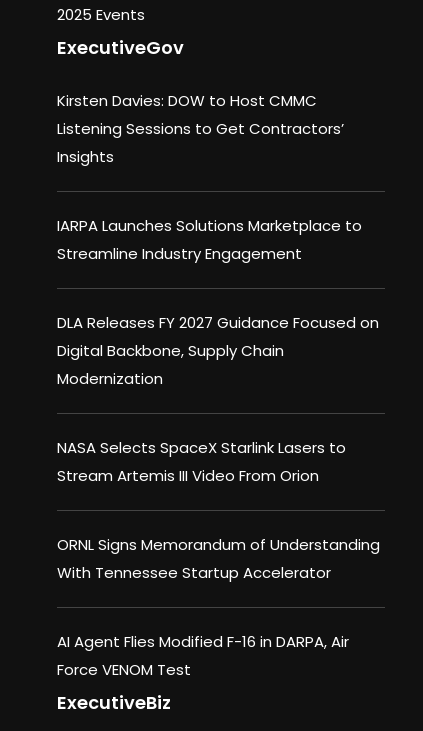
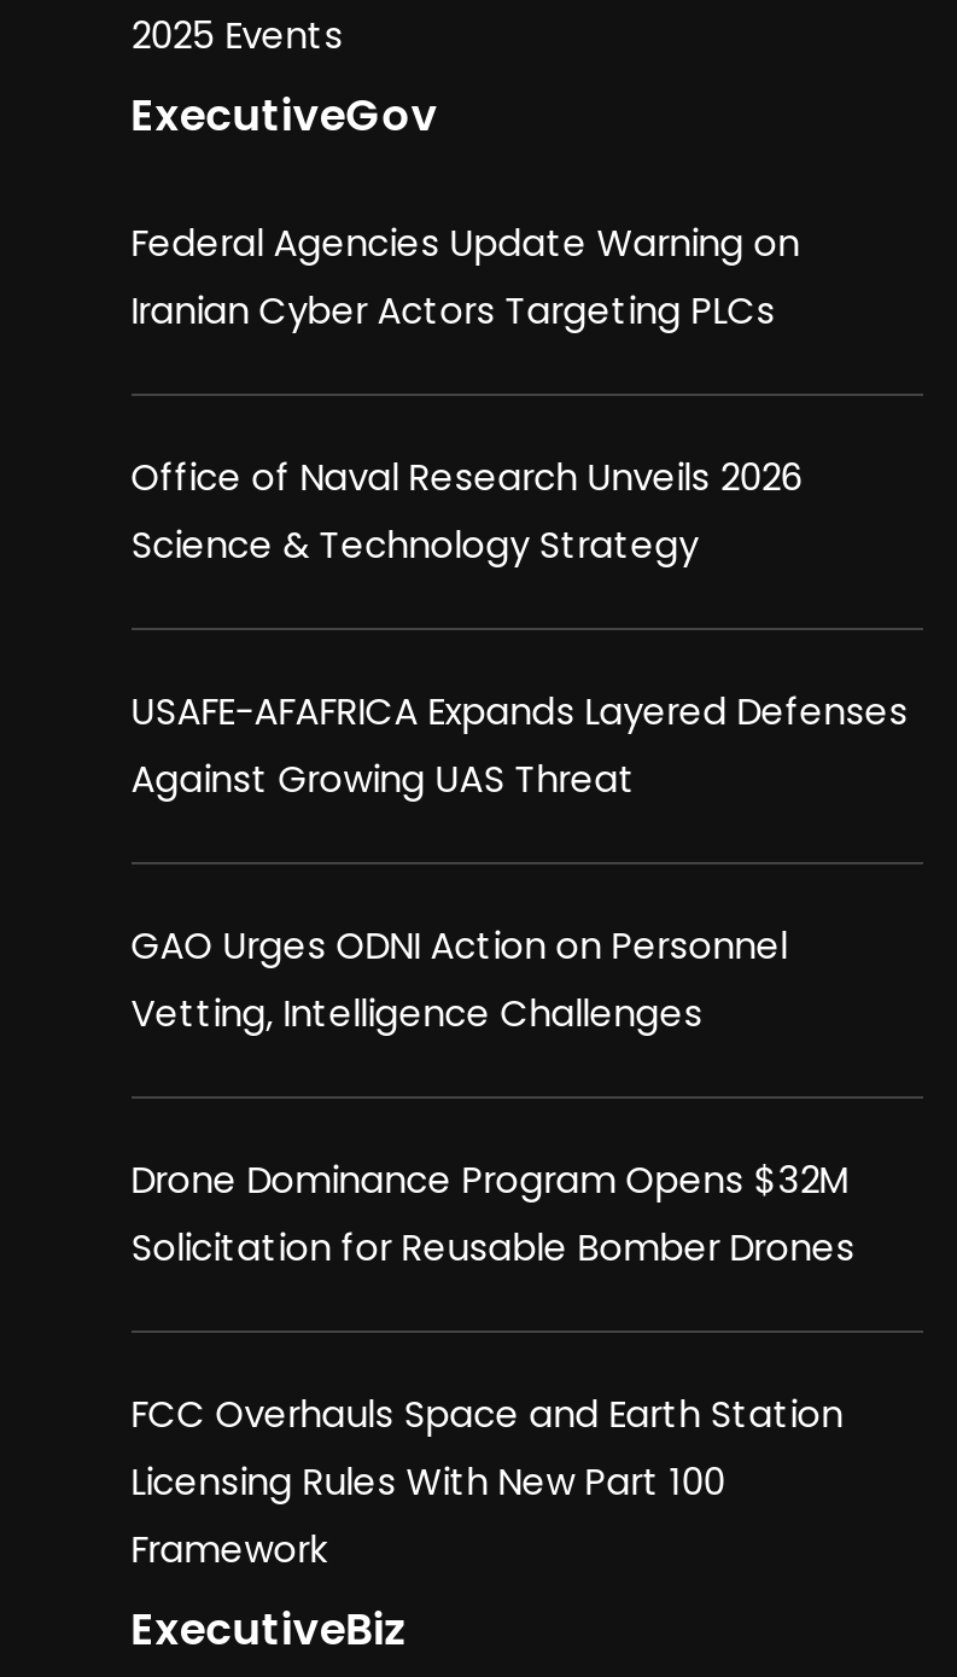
- Kirsten Davies: DOW to Host CMMC
- Listening Sessions to Get Contractors’
- Insights
+ Federal Agencies Update Warning on
+ Iranian Cyber Actors Targeting PLCs

- IARPA Launches Solutions Marketplace to
- Streamline Industry Engagement
+ Office of Naval Research Unveils 2026
+ Science & Technology Strategy

- DLA Releases FY 2027 Guidance Focused on
- Digital Backbone, Supply Chain
- Modernization
+ USAFE-AFAFRICA Expands Layered Defenses
+ Against Growing UAS Threat

- NASA Selects SpaceX Starlink Lasers to
- Stream Artemis III Video From Orion
+ GAO Urges ODNI Action on Personnel
+ Vetting, Intelligence Challenges

- ORNL Signs Memorandum of Understanding
- With Tennessee Startup Accelerator
+ Drone Dominance Program Opens $32M
+ Solicitation for Reusable Bomber Drones

- AI Agent Flies Modified F-16 in DARPA, Air
- Force VENOM Test
+ FCC Overhauls Space and Earth Station
+ Licensing Rules With New Part 100
+ Framework
